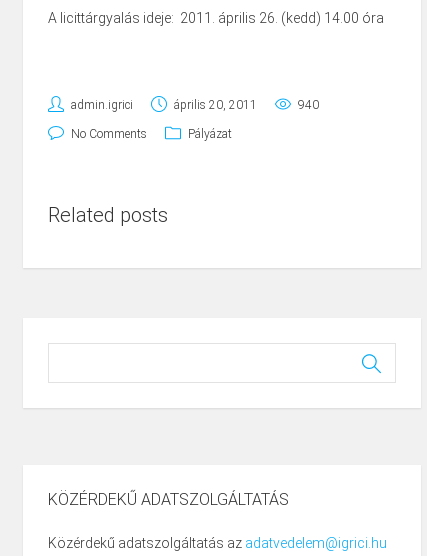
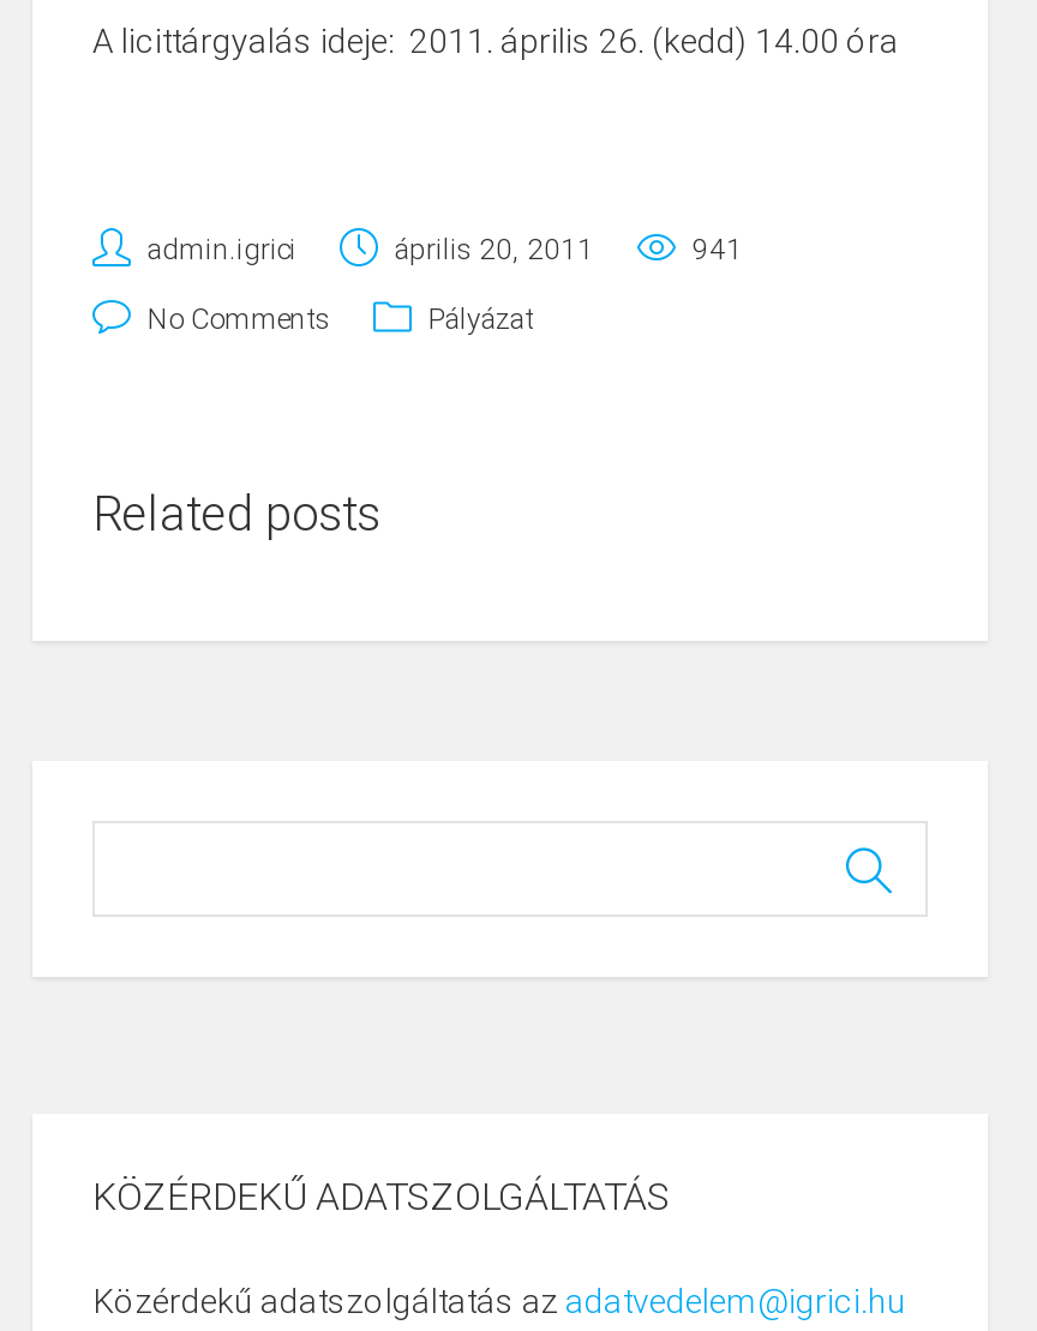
- 940
+ 941
